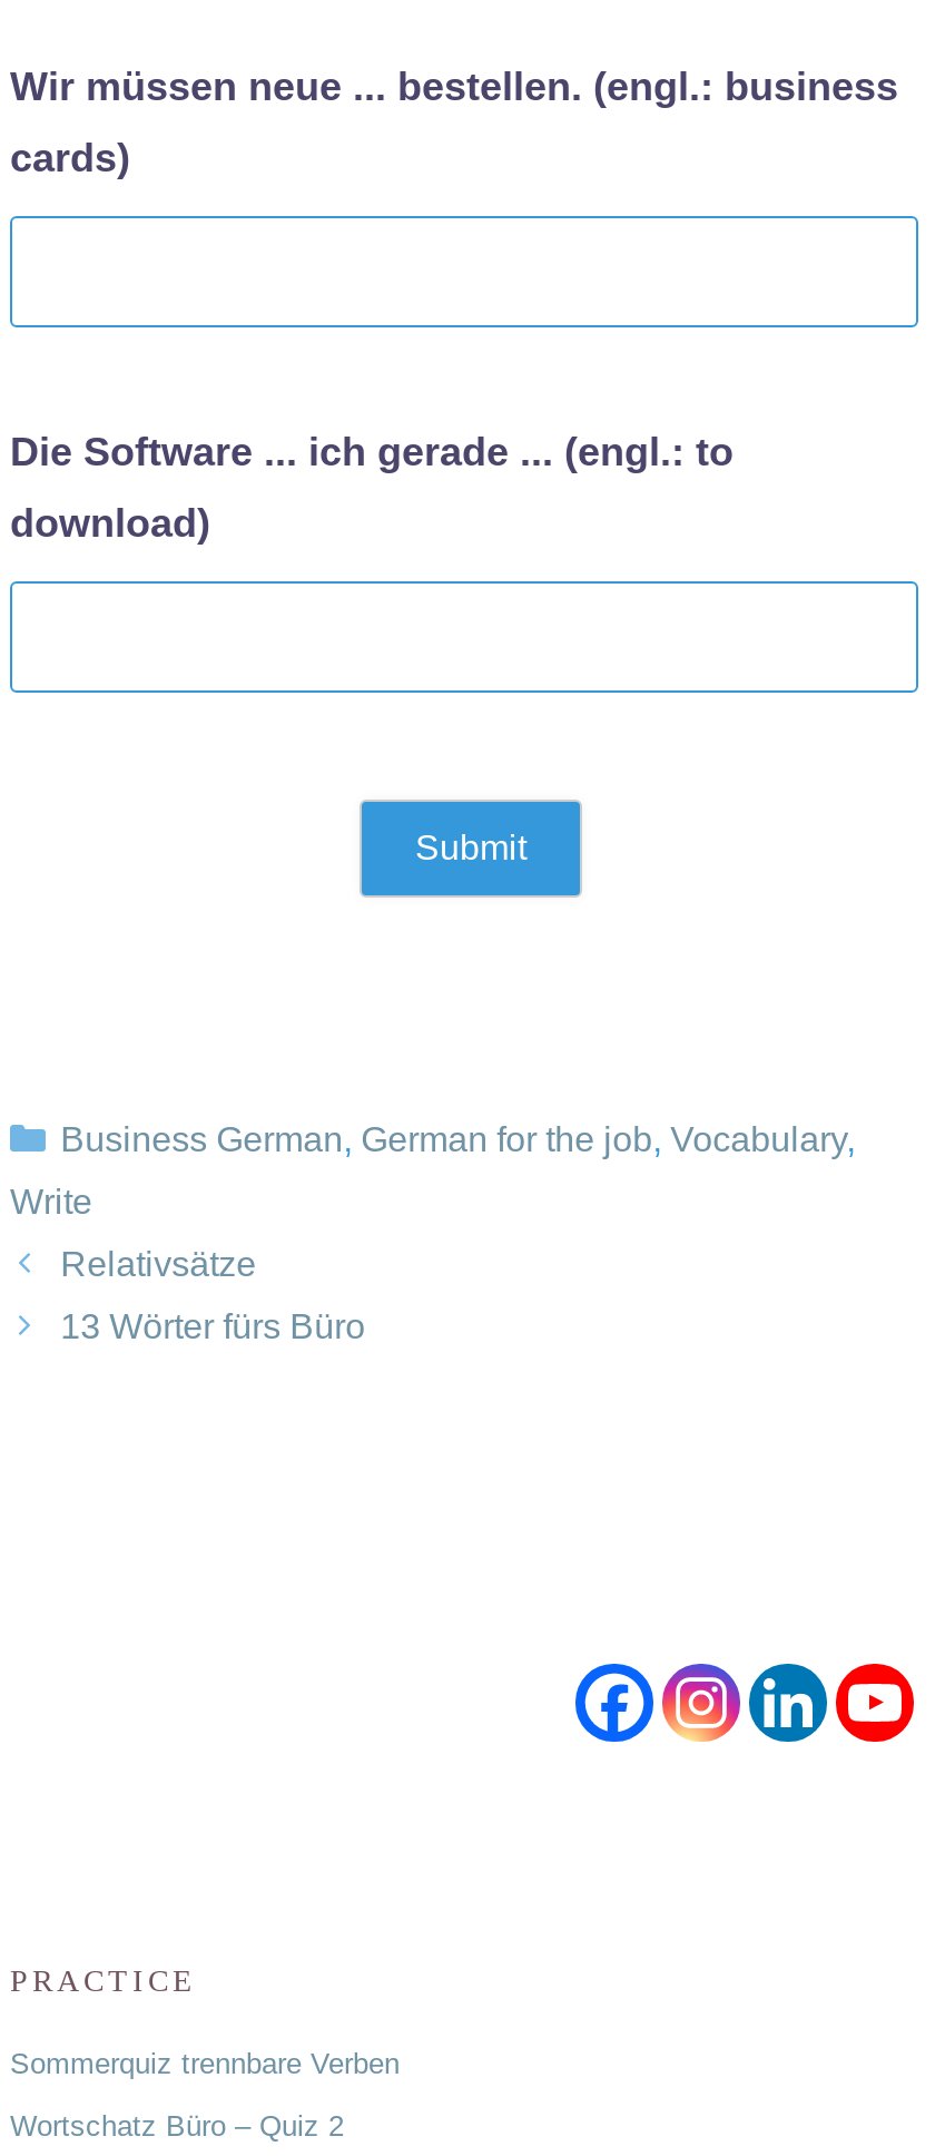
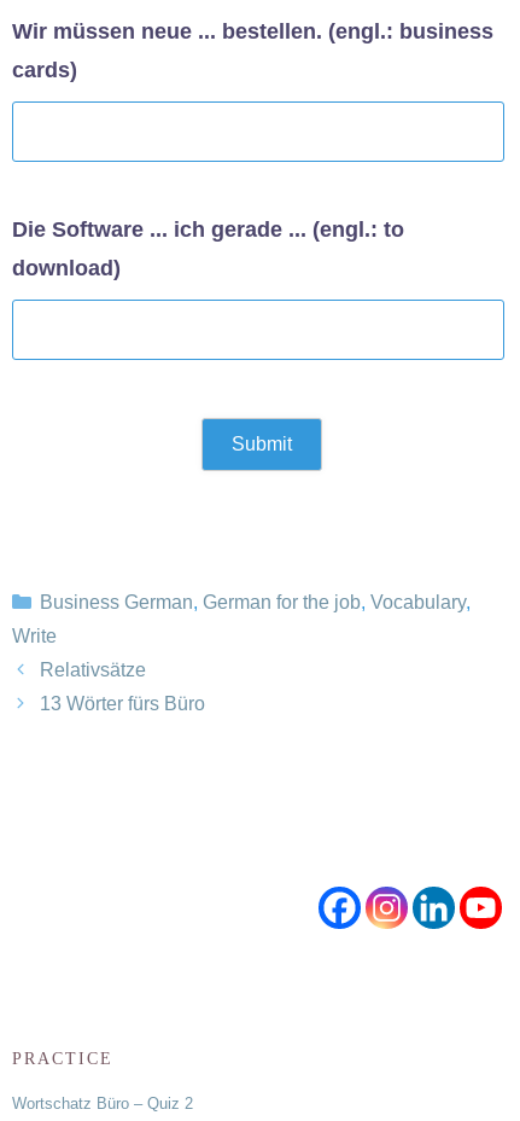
- Sommerquiz trennbare Verben
